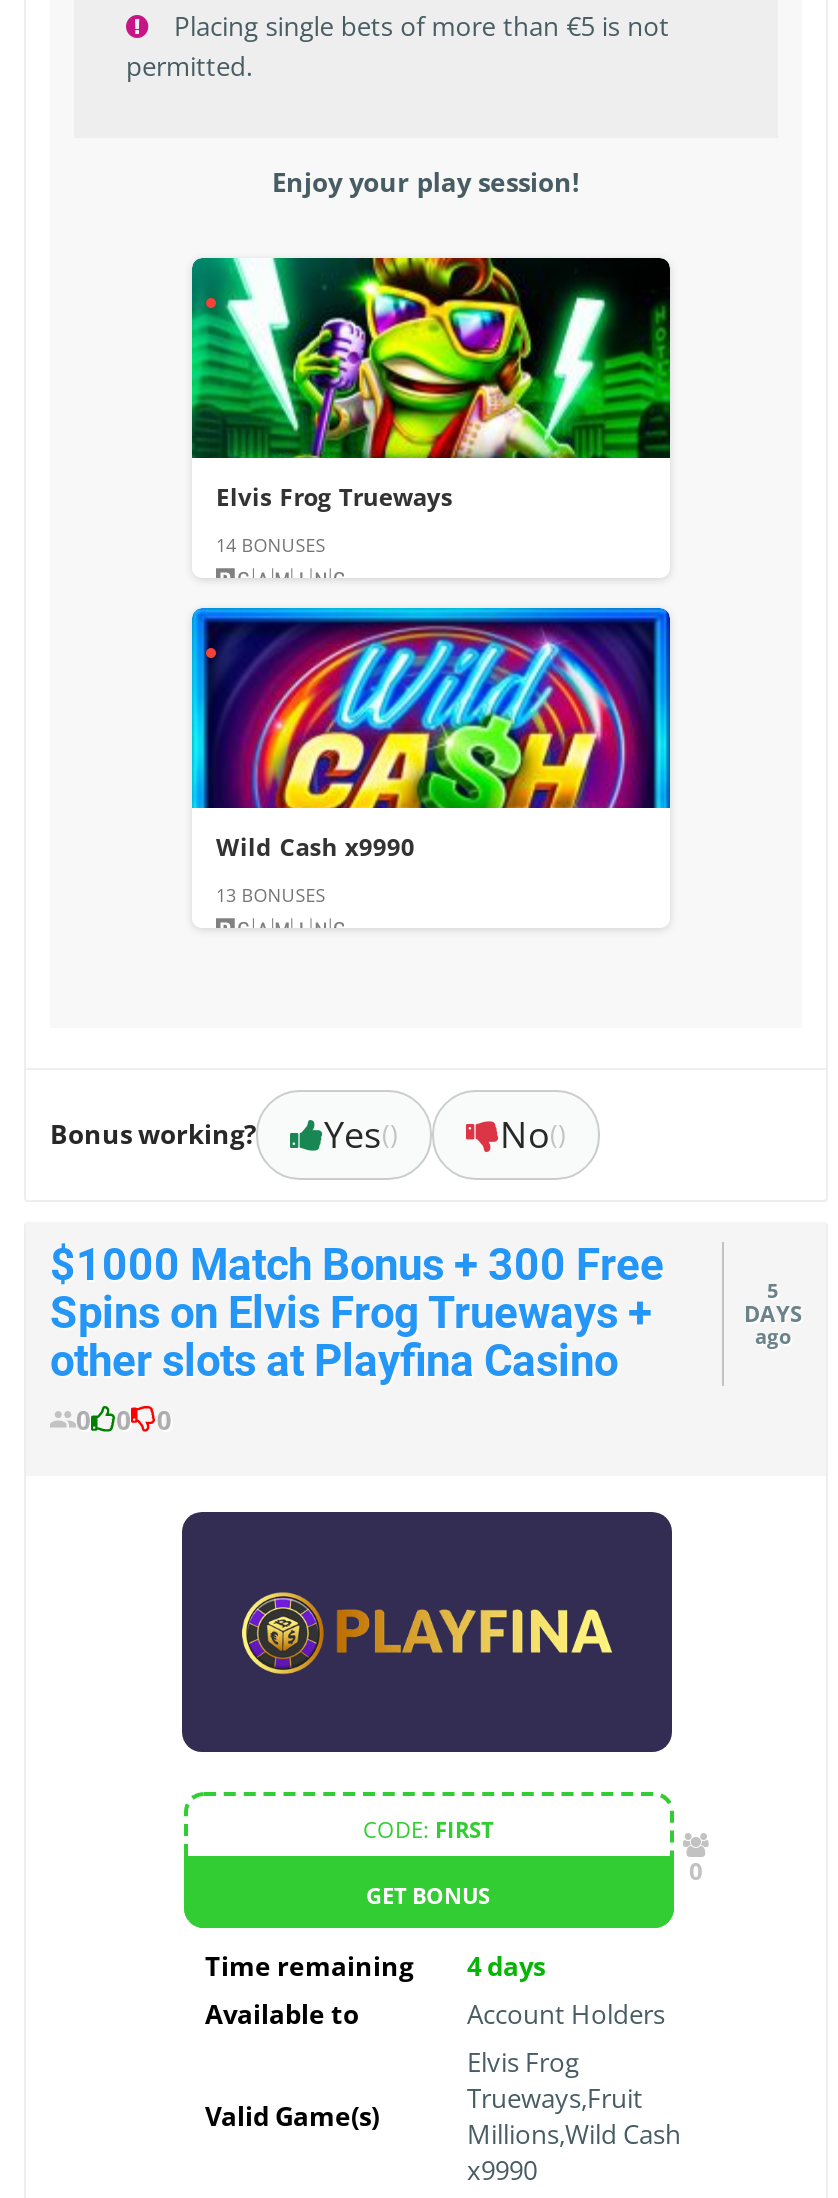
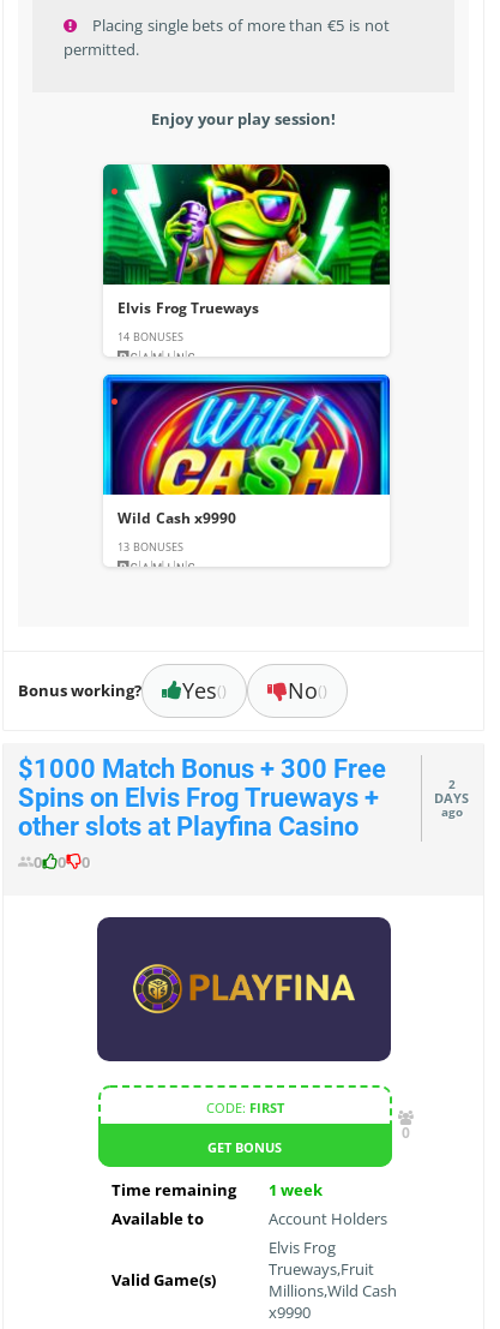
- 5
+ 2

- Time remaining 4 days
+ Time remaining 1 week
